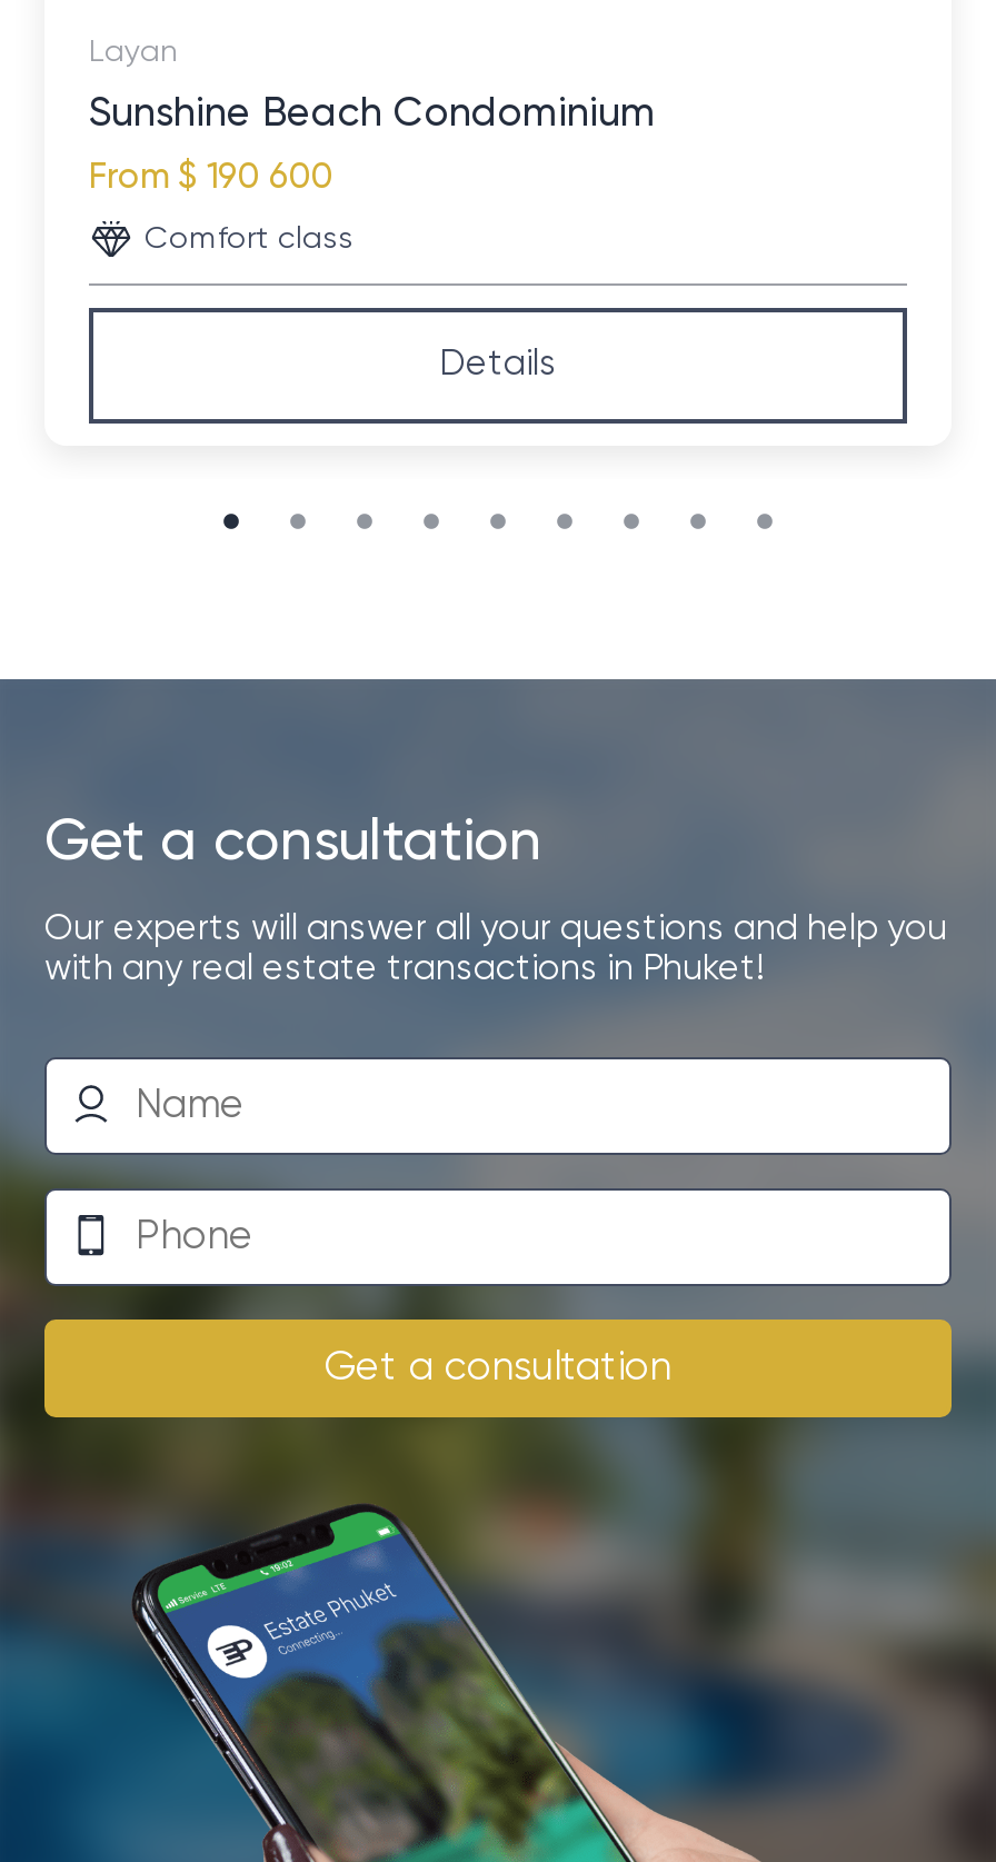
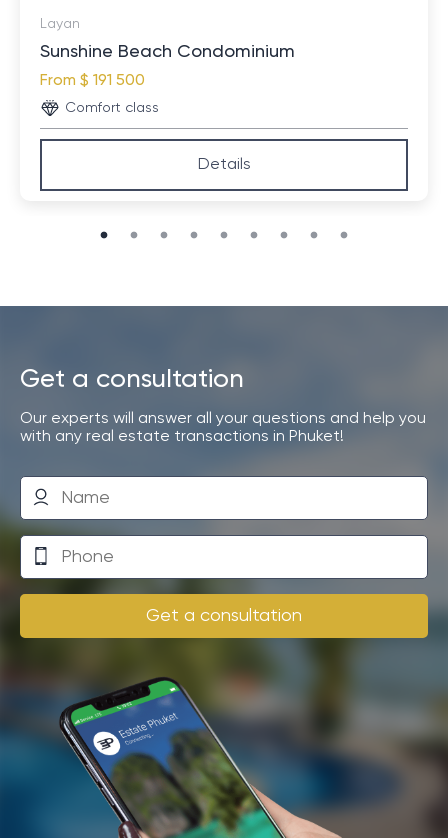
- From $ 190 600
+ From $ 191 500
